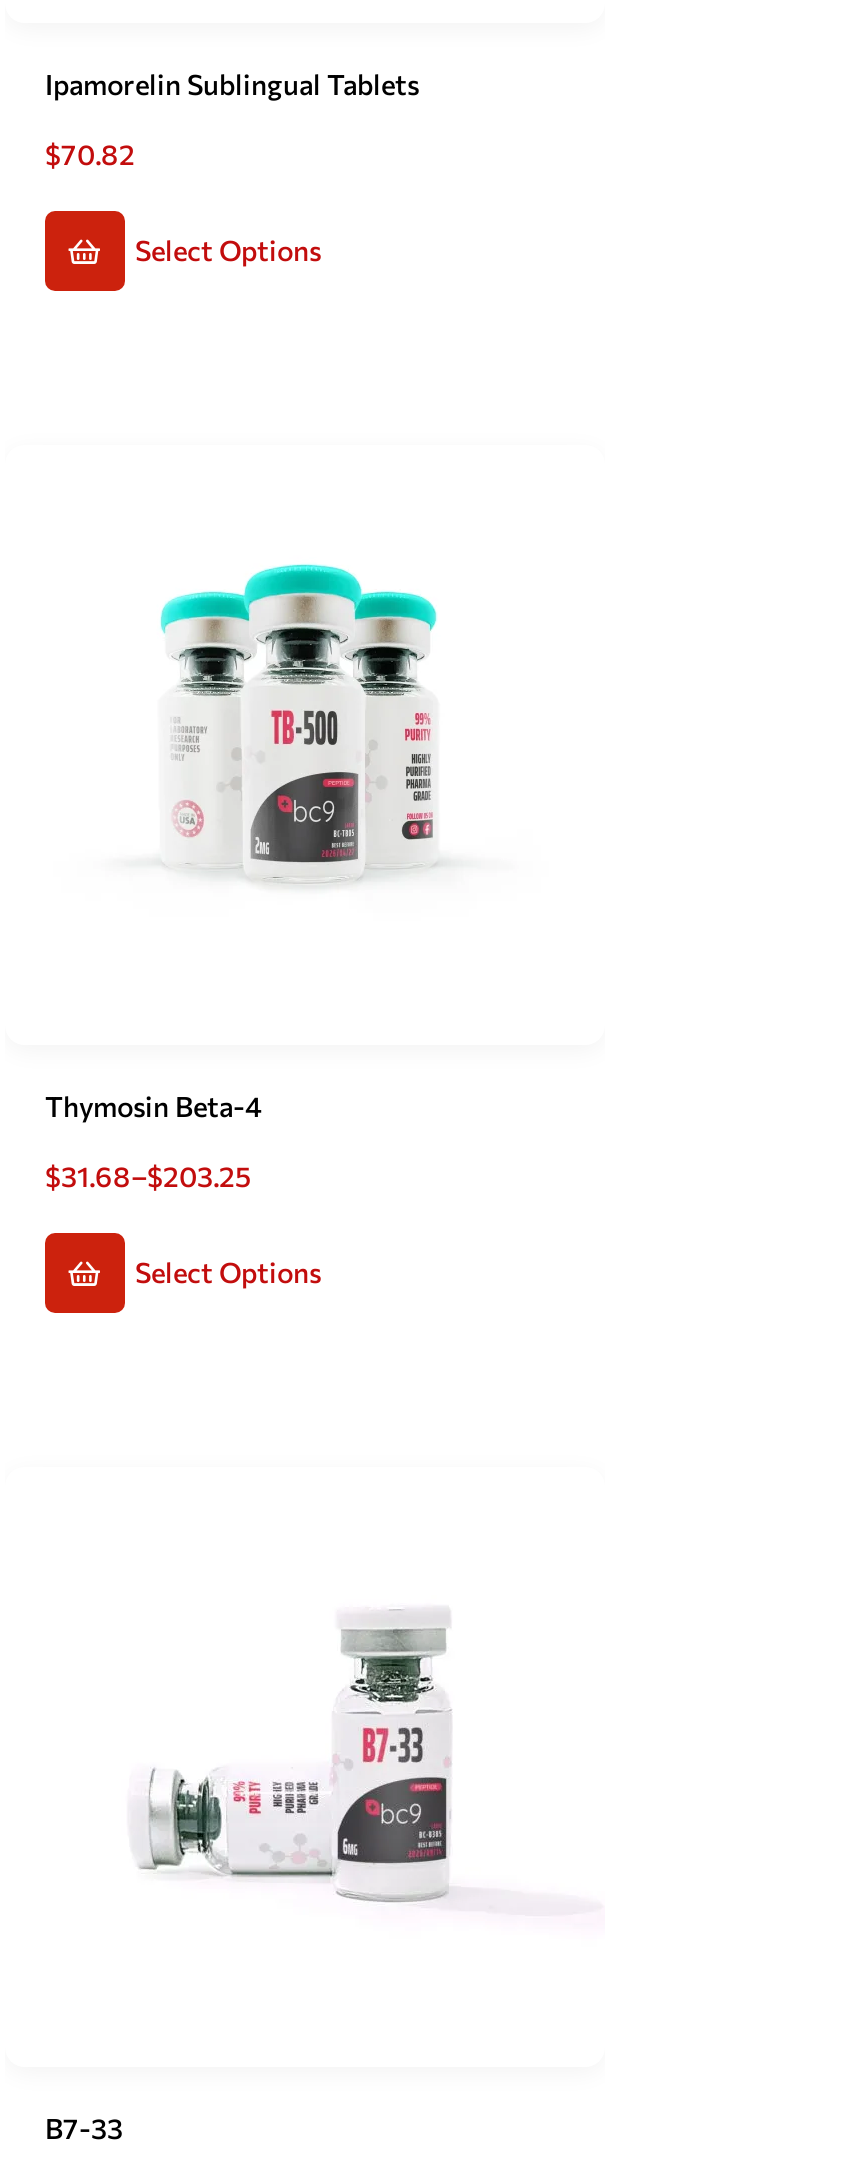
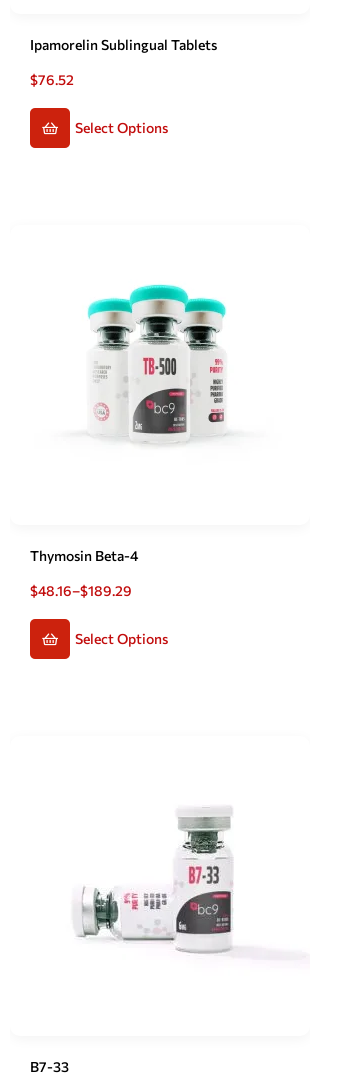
- $70.82
+ $76.52

- $31.68–$203.25
+ $48.16–$189.29
